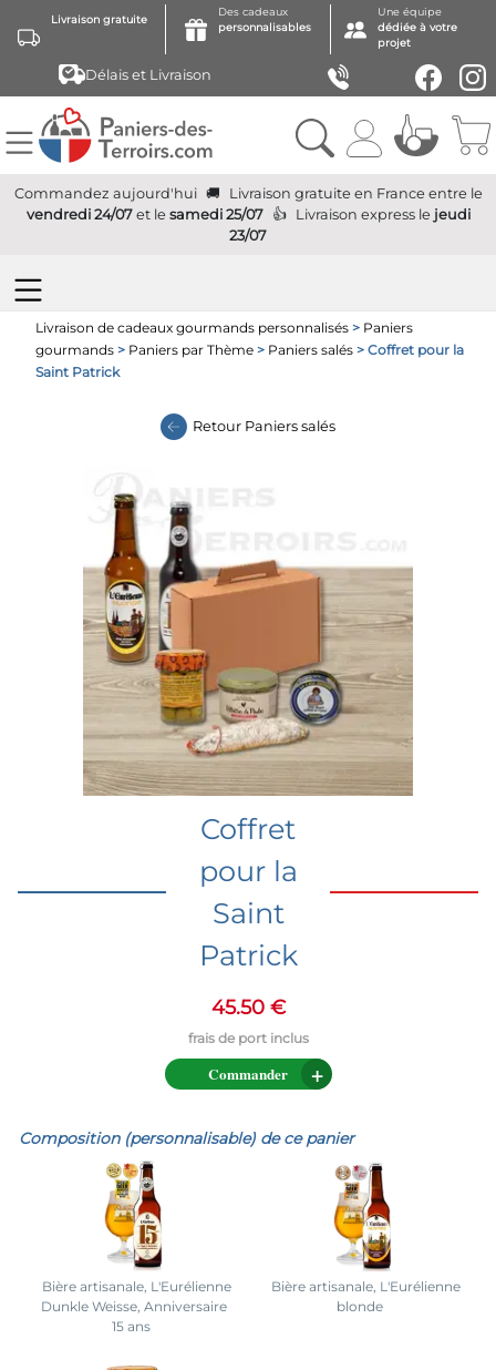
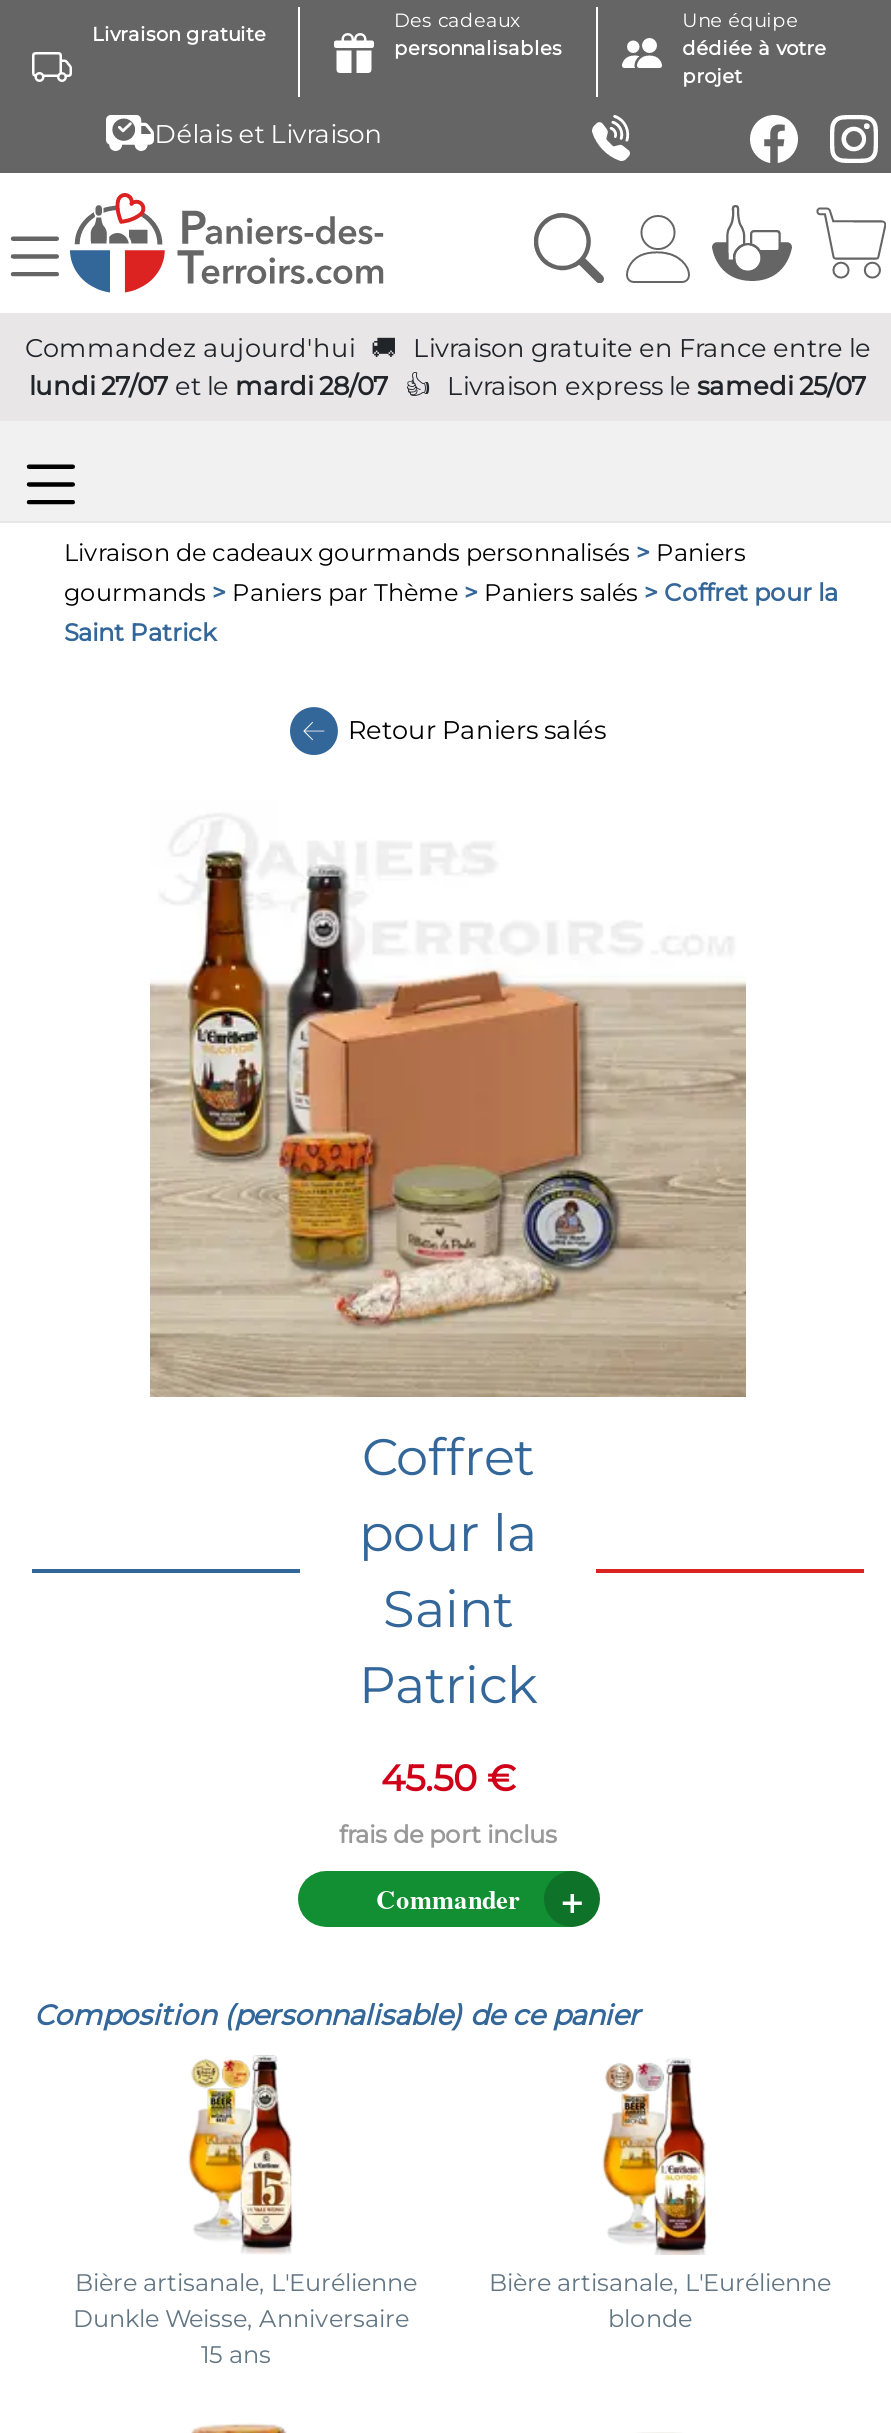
- vendredi 24/07 et le samedi 25/07
- Livraison express le jeudi
- 23/07
+ lundi 27/07 et le mardi 28/07
+ Livraison express le samedi 25/07
